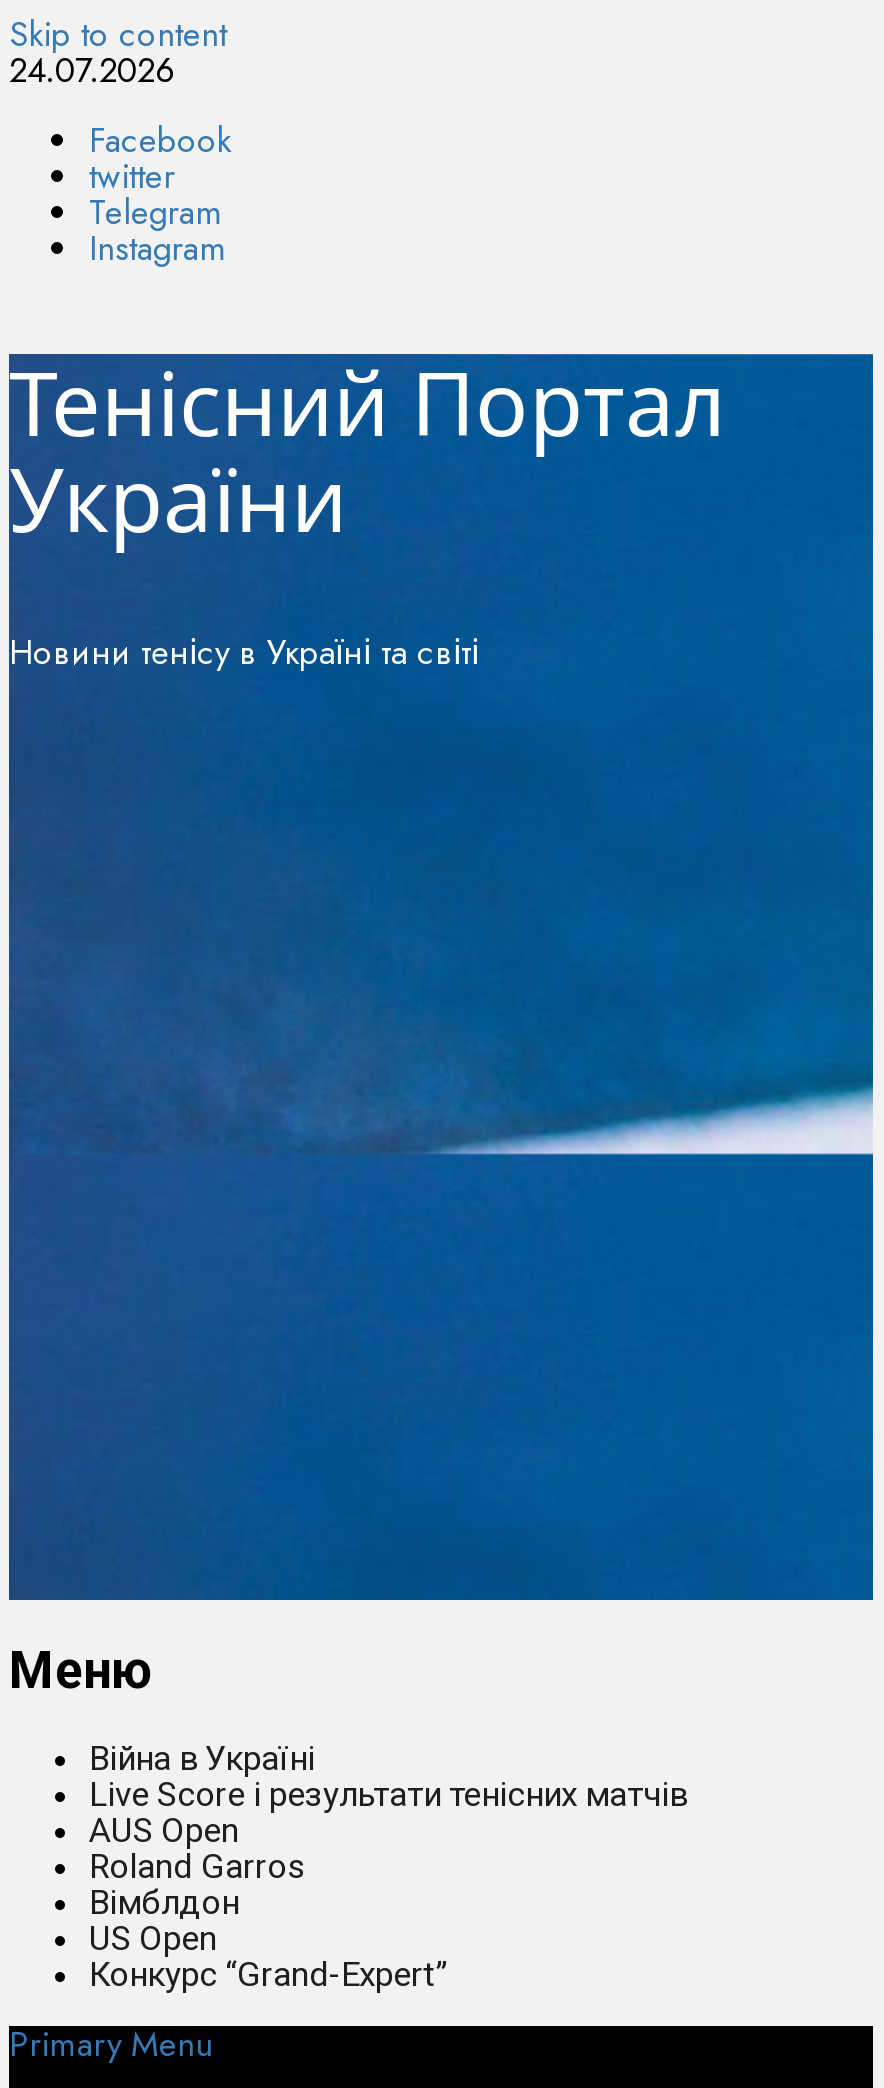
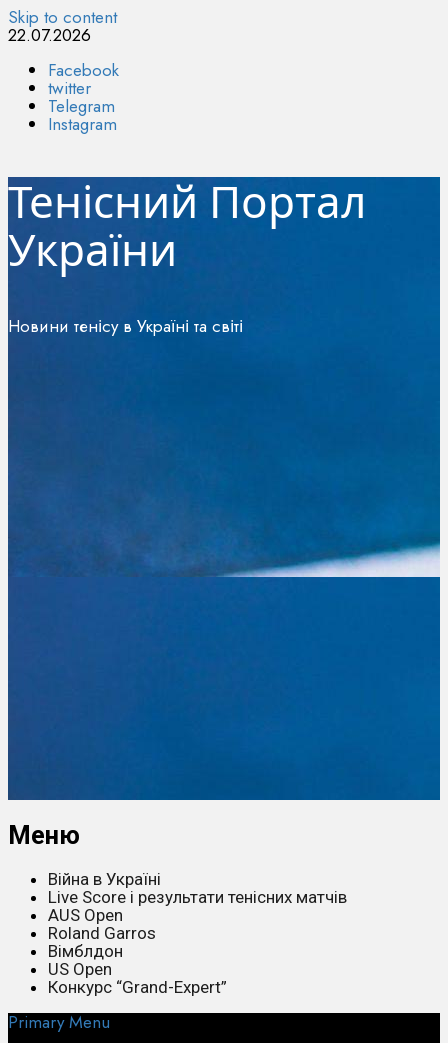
- 24.07.2026
+ 22.07.2026
